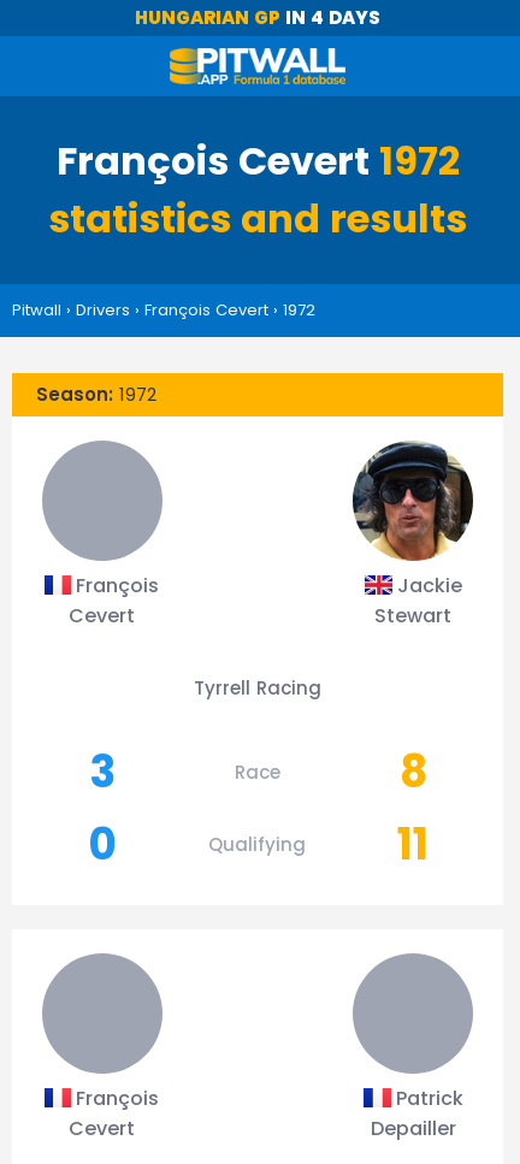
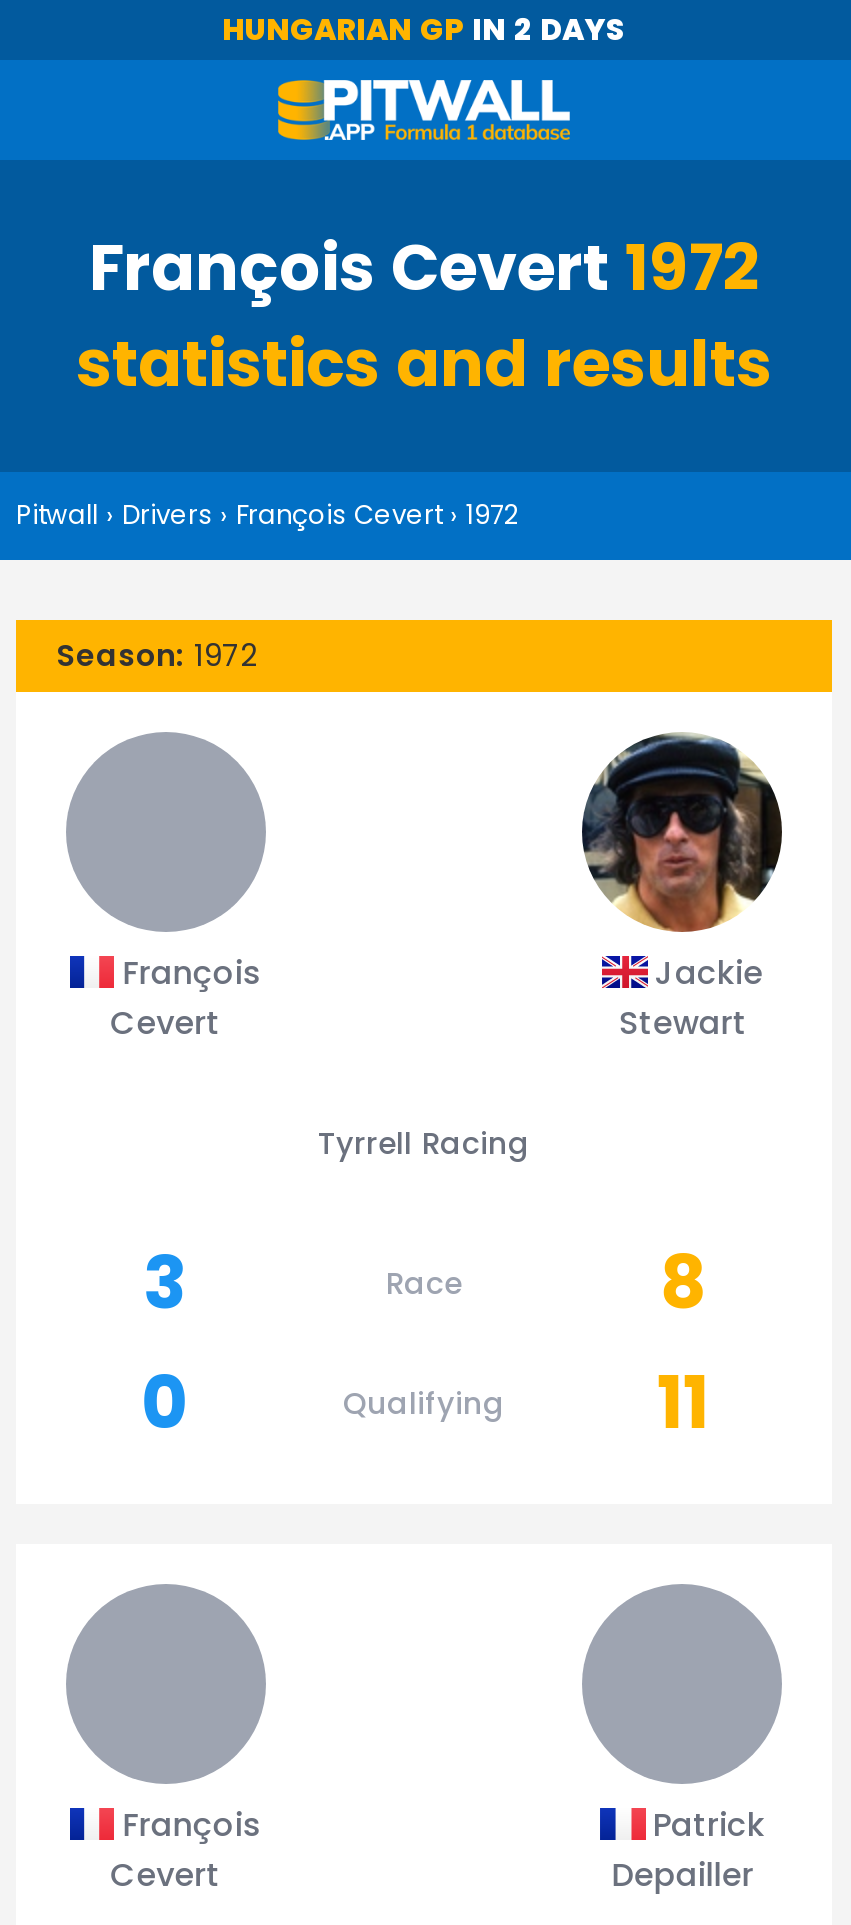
- HUNGARIAN GP IN 4 DAYS
+ HUNGARIAN GP IN 2 DAYS
